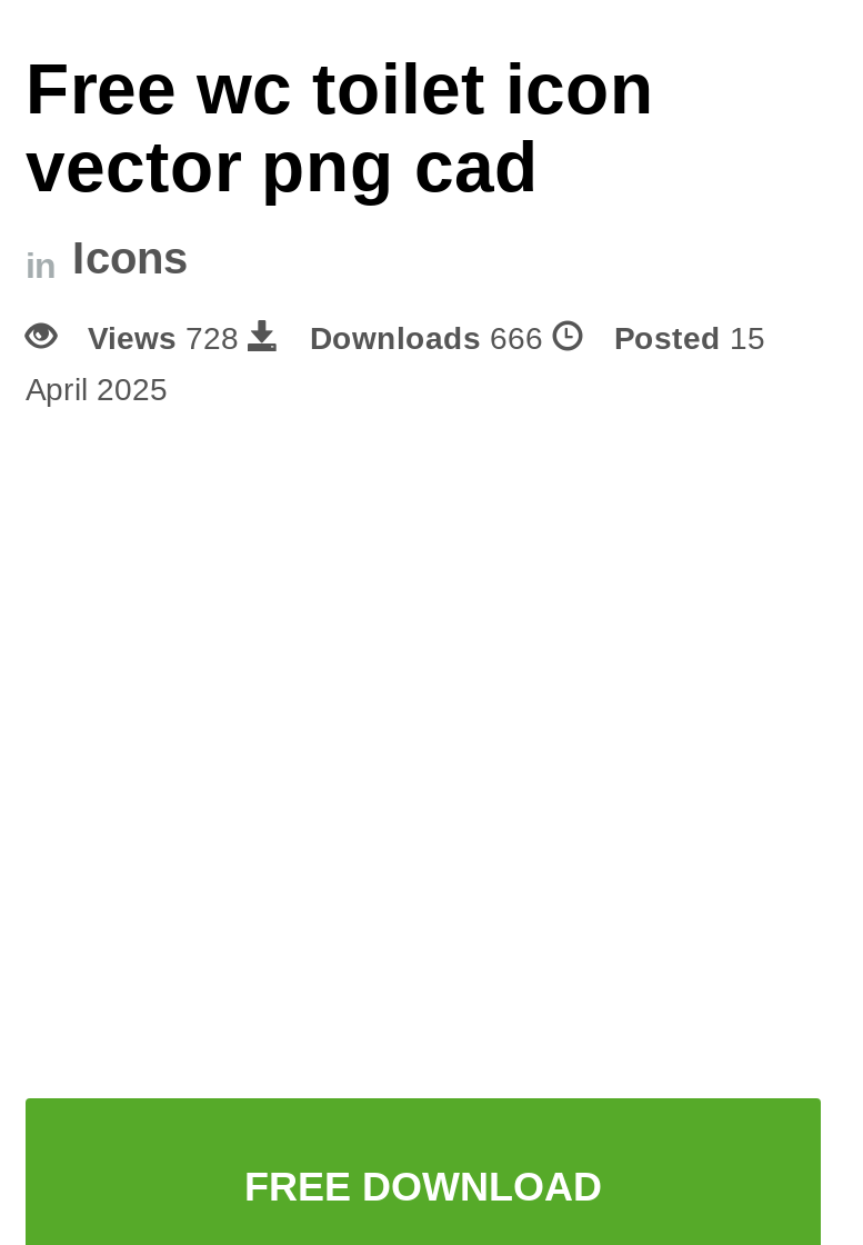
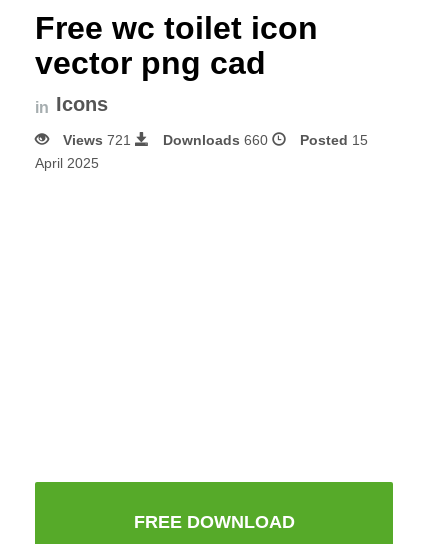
- Views 728
+ Views 721

- Downloads 666
+ Downloads 660
